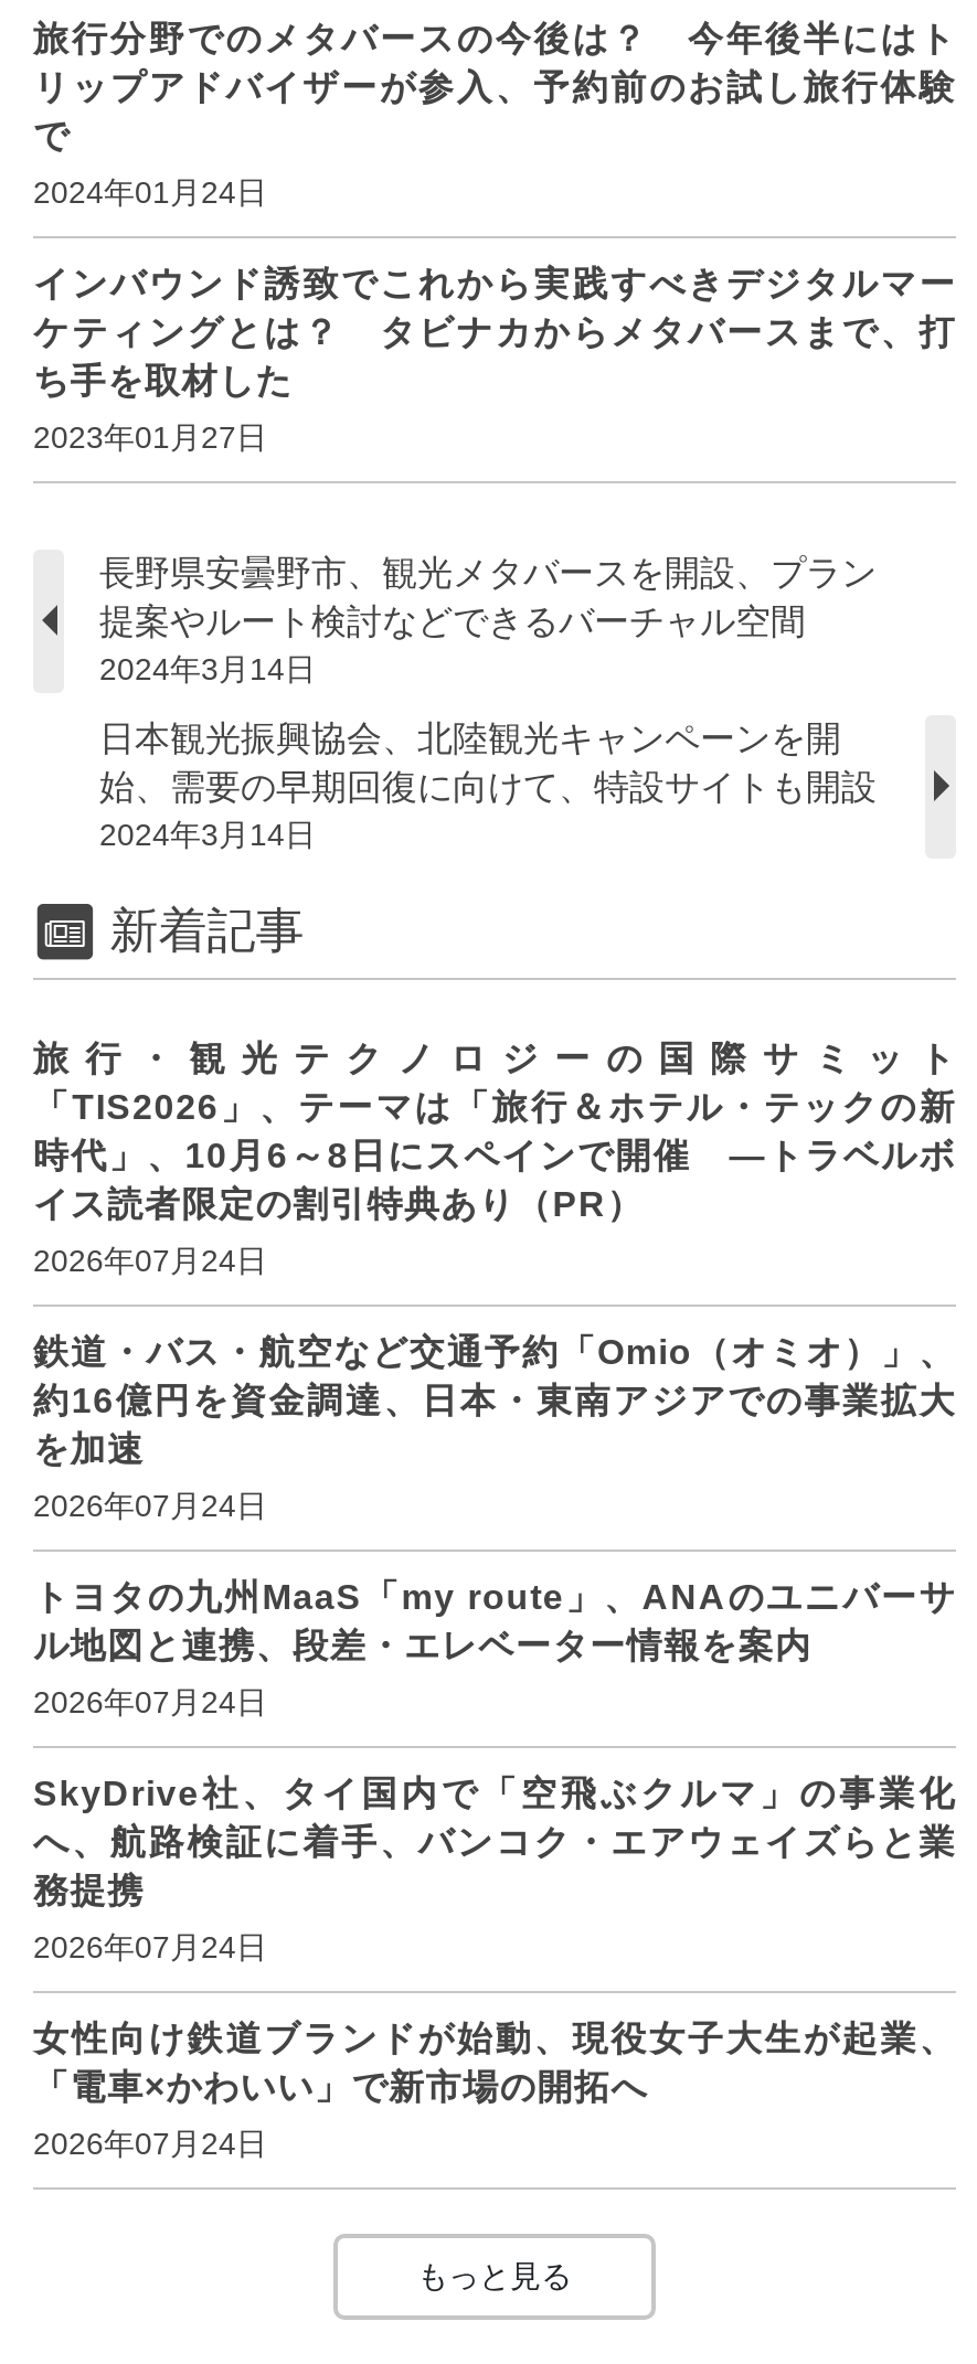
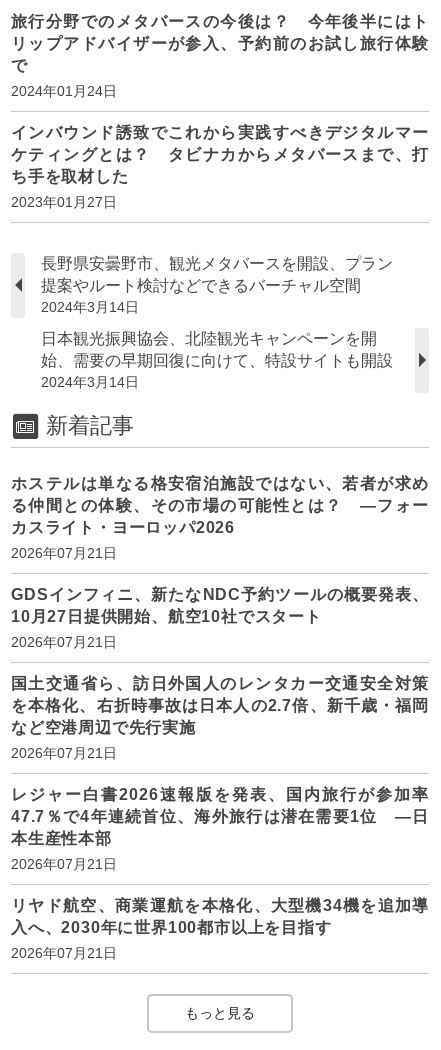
- 旅行・観光テクノロジーの国際サミット
- 「TIS2026」、テーマは「旅行＆ホテル・テックの新
- 時代」、10月6～8日にスペインで開催 ―トラベルボ
- イス読者限定の割引特典あり（PR）
+ ホステルは単なる格安宿泊施設ではない、若者が求め
+ る仲間との体験、その市場の可能性とは？ ―フォー
+ カスライト・ヨーロッパ2026

- 2026年07月24日
+ 2026年07月21日

- 鉄道・バス・航空など交通予約「Omio（オミオ）」、
- 約16億円を資金調達、日本・東南アジアでの事業拡大
- を加速
+ GDSインフィニ、新たなNDC予約ツールの概要発表、
+ 10月27日提供開始、航空10社でスタート

- 2026年07月24日
+ 2026年07月21日

- トヨタの九州MaaS「my route」、ANAのユニバーサ
- ル地図と連携、段差・エレベーター情報を案内
+ 国土交通省ら、訪日外国人のレンタカー交通安全対策
+ を本格化、右折時事故は日本人の2.7倍、新千歳・福岡
+ など空港周辺で先行実施

- 2026年07月24日
+ 2026年07月21日

- SkyDrive社、タイ国内で「空飛ぶクルマ」の事業化
- へ、航路検証に着手、バンコク・エアウェイズらと業
- 務提携
+ レジャー白書2026速報版を発表、国内旅行が参加率
+ 47.7％で4年連続首位、海外旅行は潜在需要1位 ―日
+ 本生産性本部

- 2026年07月24日
+ 2026年07月21日

- 女性向け鉄道ブランドが始動、現役女子大生が起業、
- 「電車×かわいい」で新市場の開拓へ
+ リヤド航空、商業運航を本格化、大型機34機を追加導
+ 入へ、2030年に世界100都市以上を目指す

- 2026年07月24日
+ 2026年07月21日
